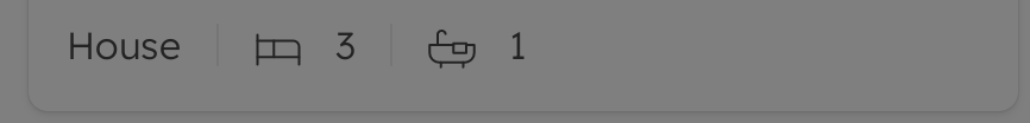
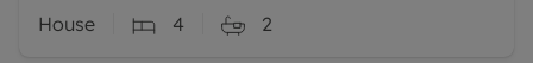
- 3
+ 4

- 1
+ 2
